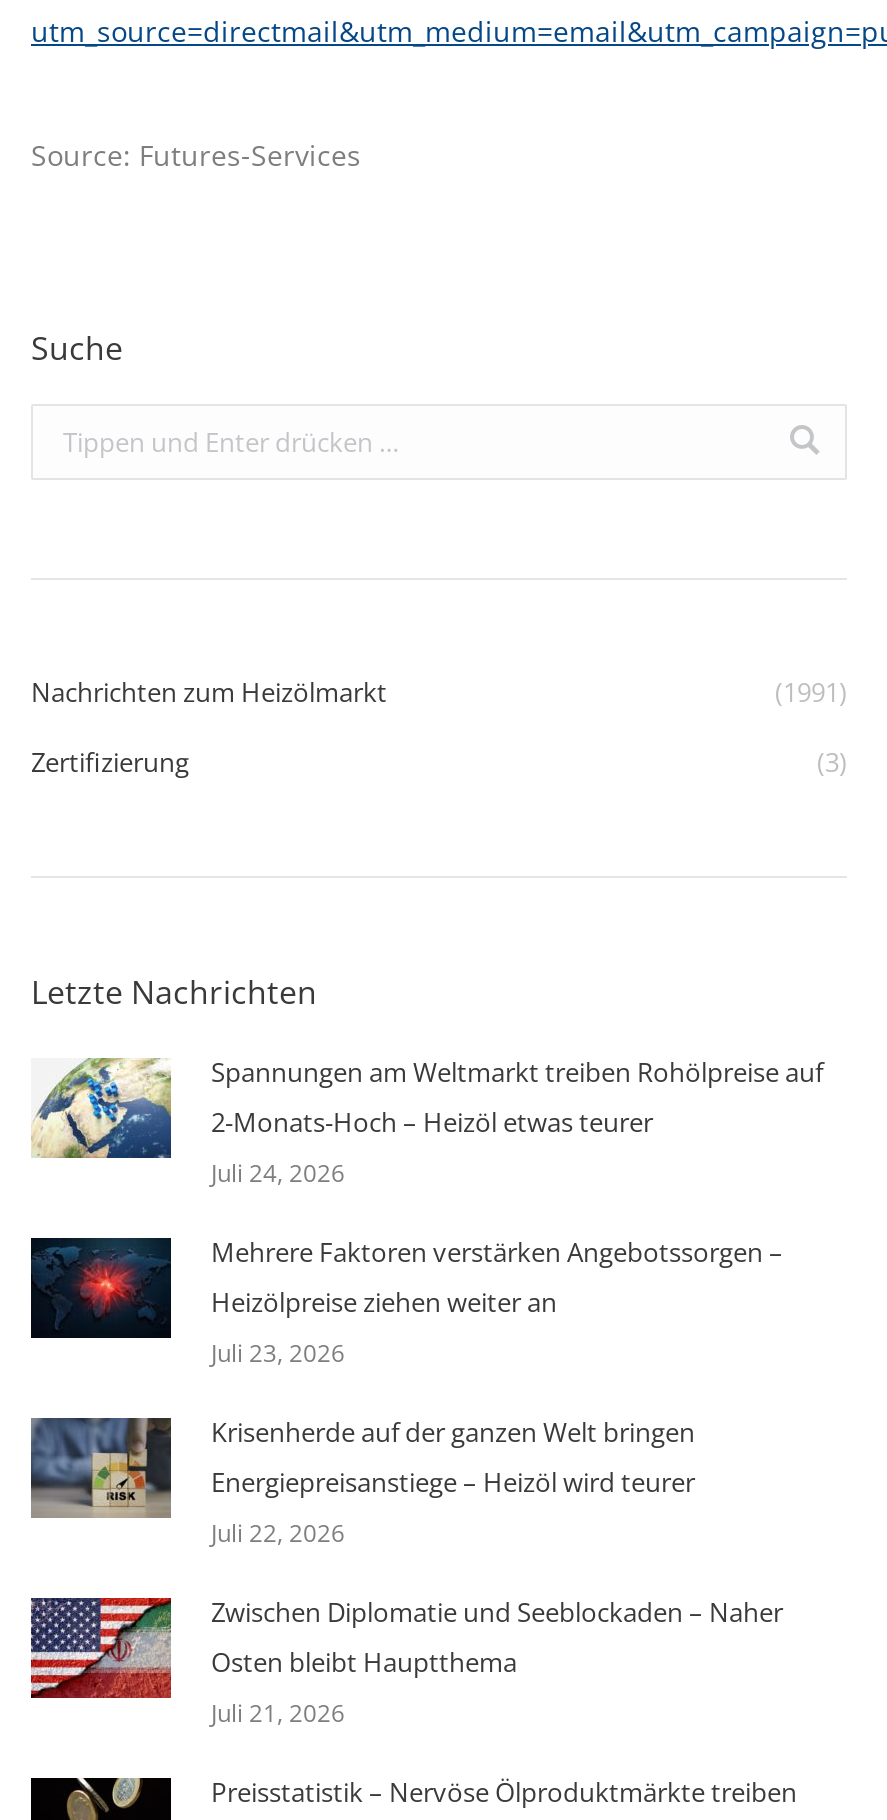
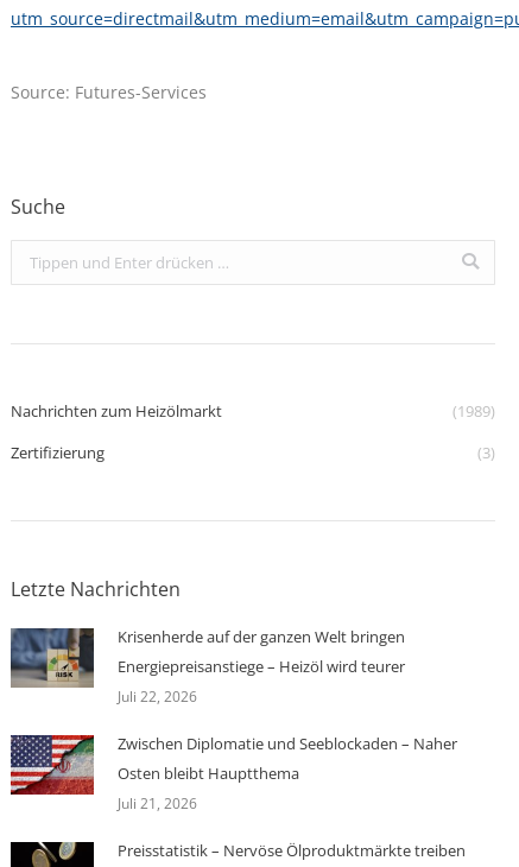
- (1991)
+ (1989)

- [image]
- Spannungen am Weltmarkt treiben Rohölpreise auf
- 2-Monats-Hoch – Heizöl etwas teurer
- Juli 24, 2026
- Mehrere Faktoren verstärken Angebotssorgen –
- Heizölpreise ziehen weiter an
- Juli 23, 2026

- [image]
